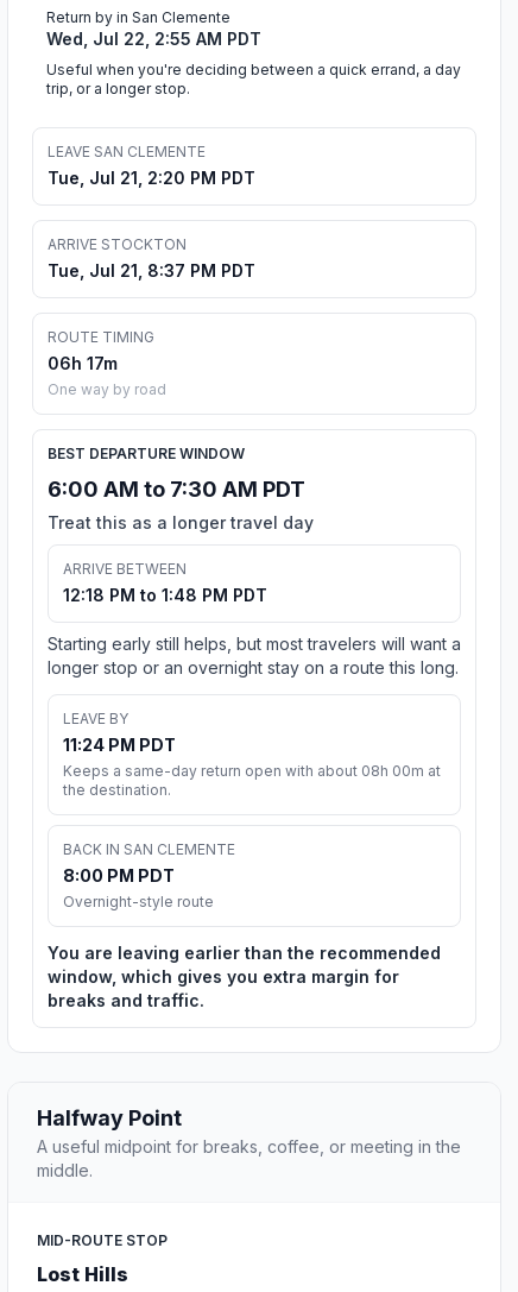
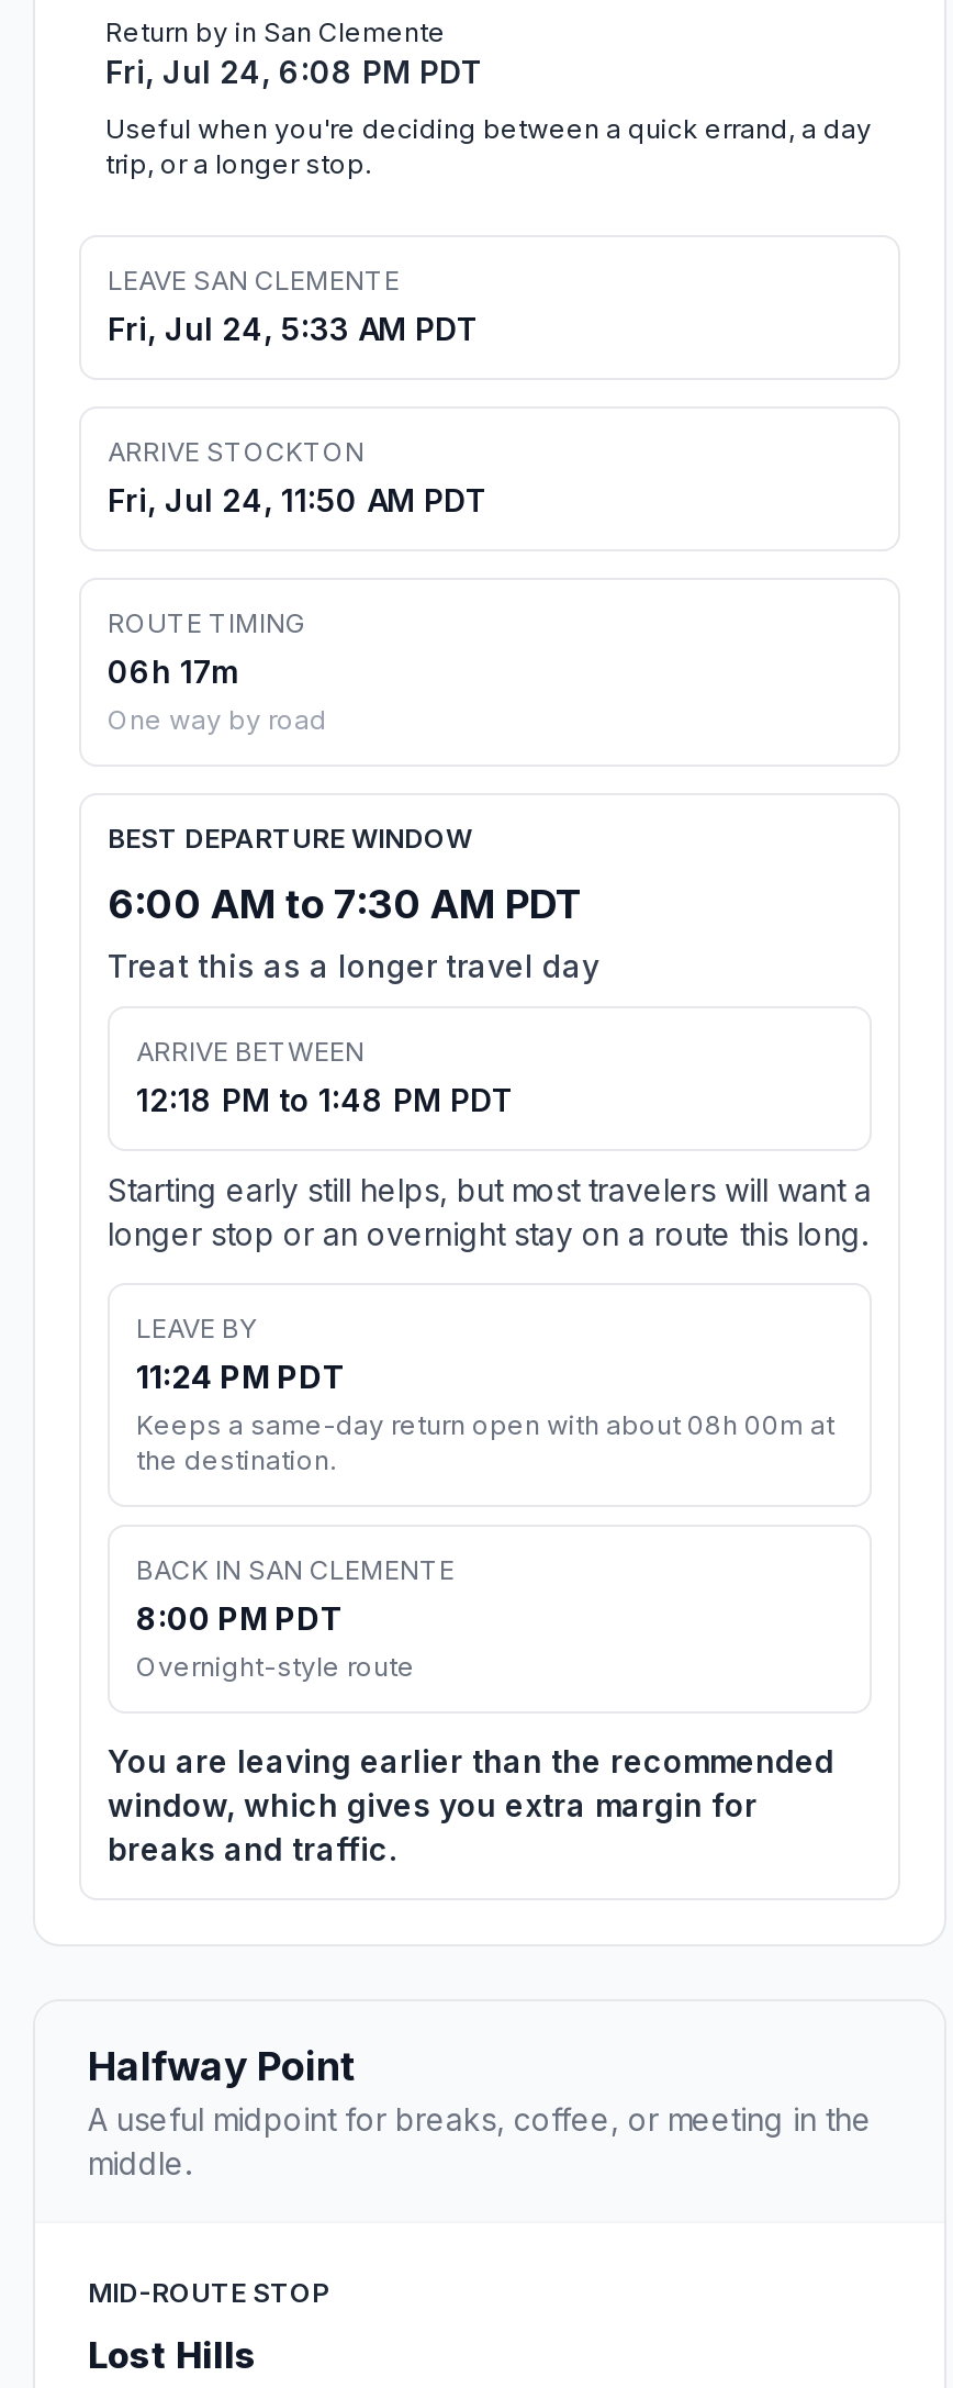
- Wed, Jul 22, 2:55 AM PDT
+ Fri, Jul 24, 6:08 PM PDT

- Tue, Jul 21, 2:20 PM PDT
+ Fri, Jul 24, 5:33 AM PDT

- Tue, Jul 21, 8:37 PM PDT
+ Fri, Jul 24, 11:50 AM PDT
